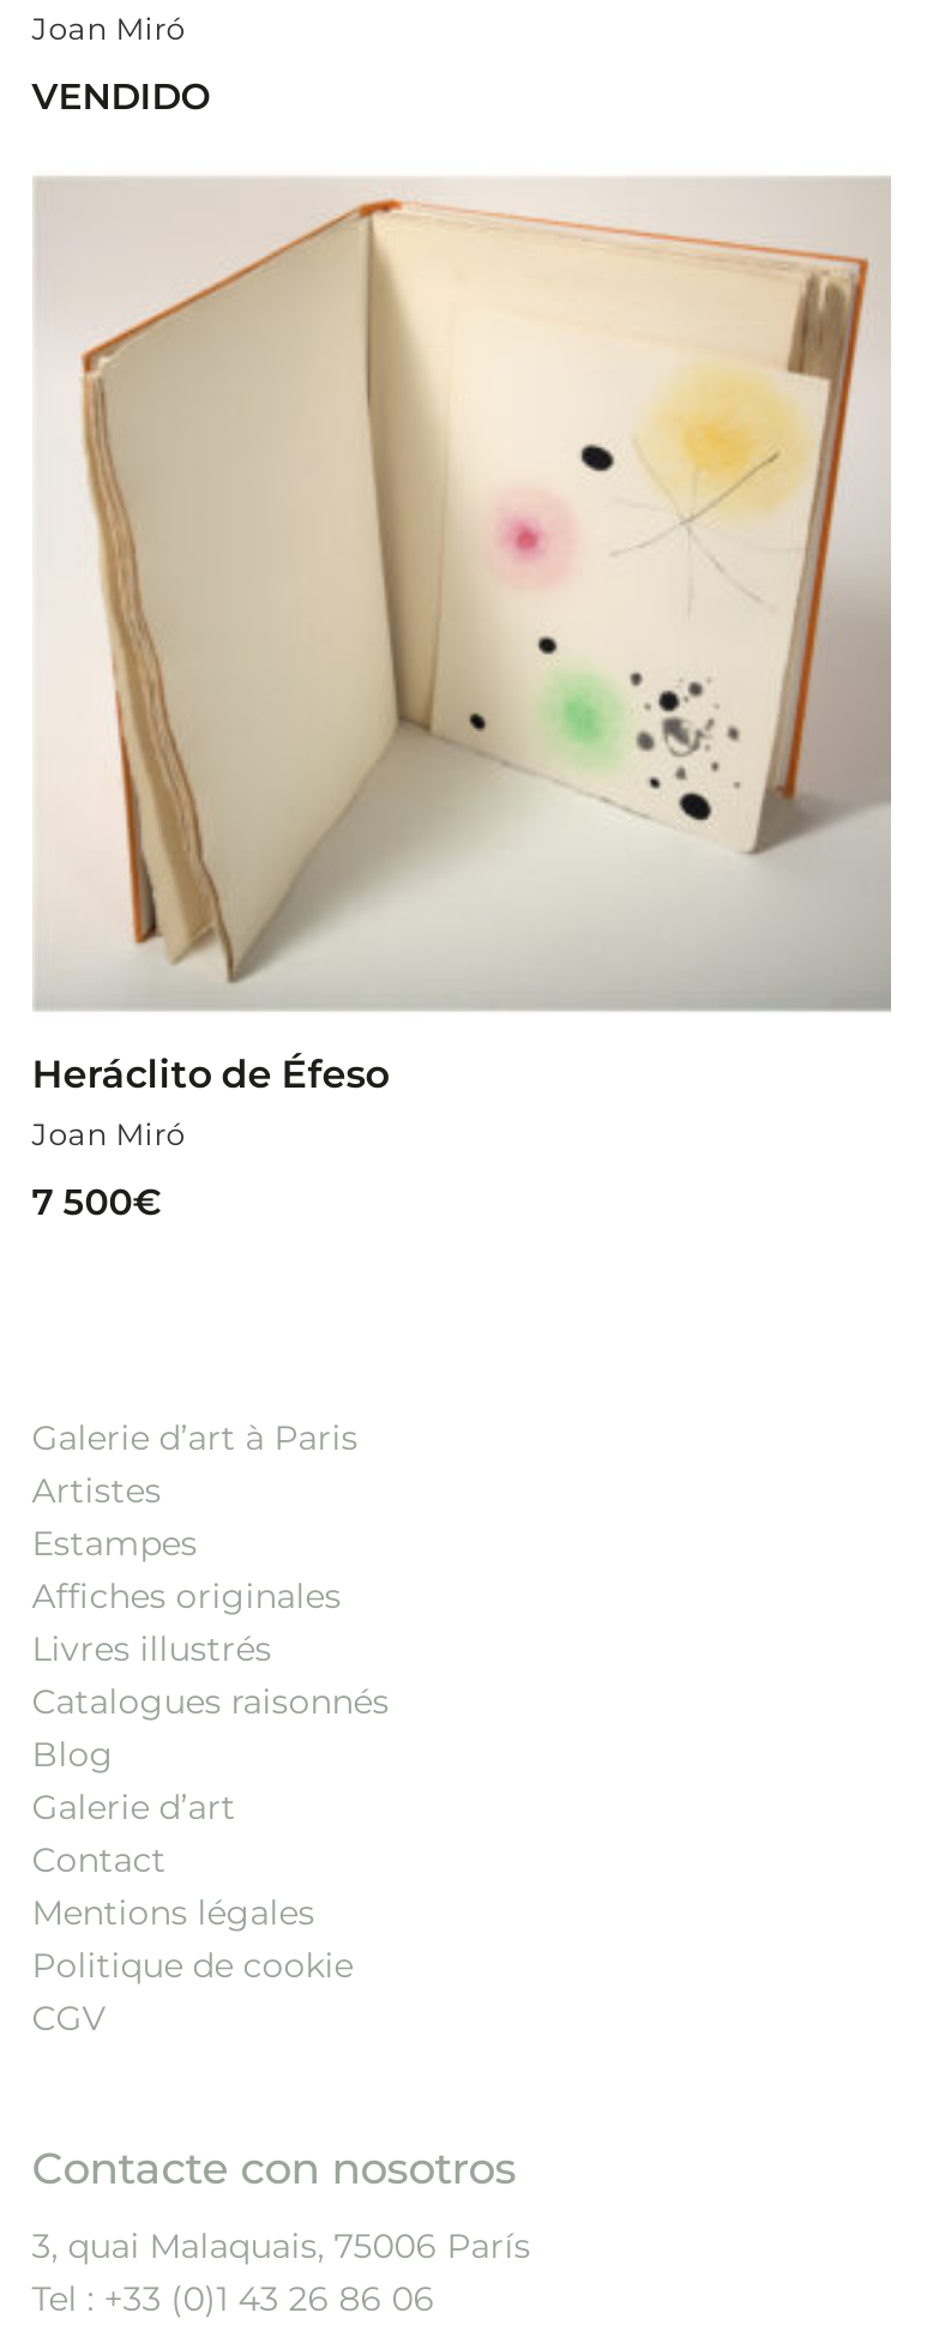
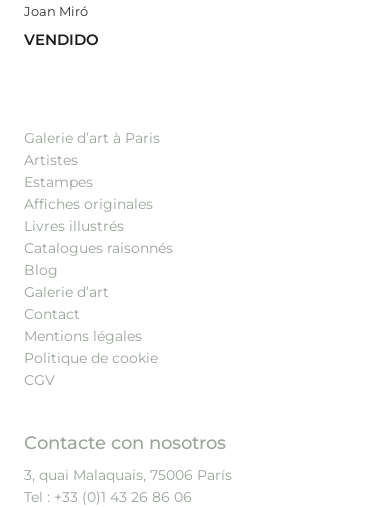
- [image]
- Heráclito de Éfeso
- Joan Miró
- 7 500€
